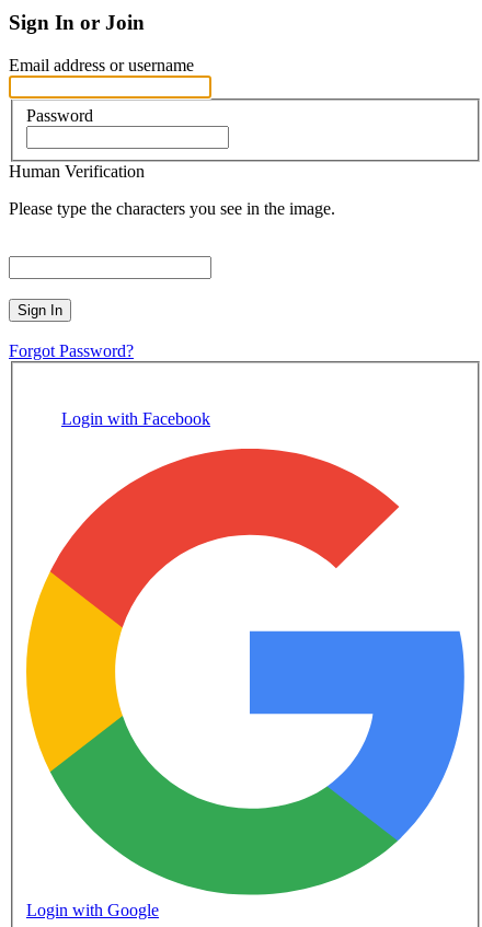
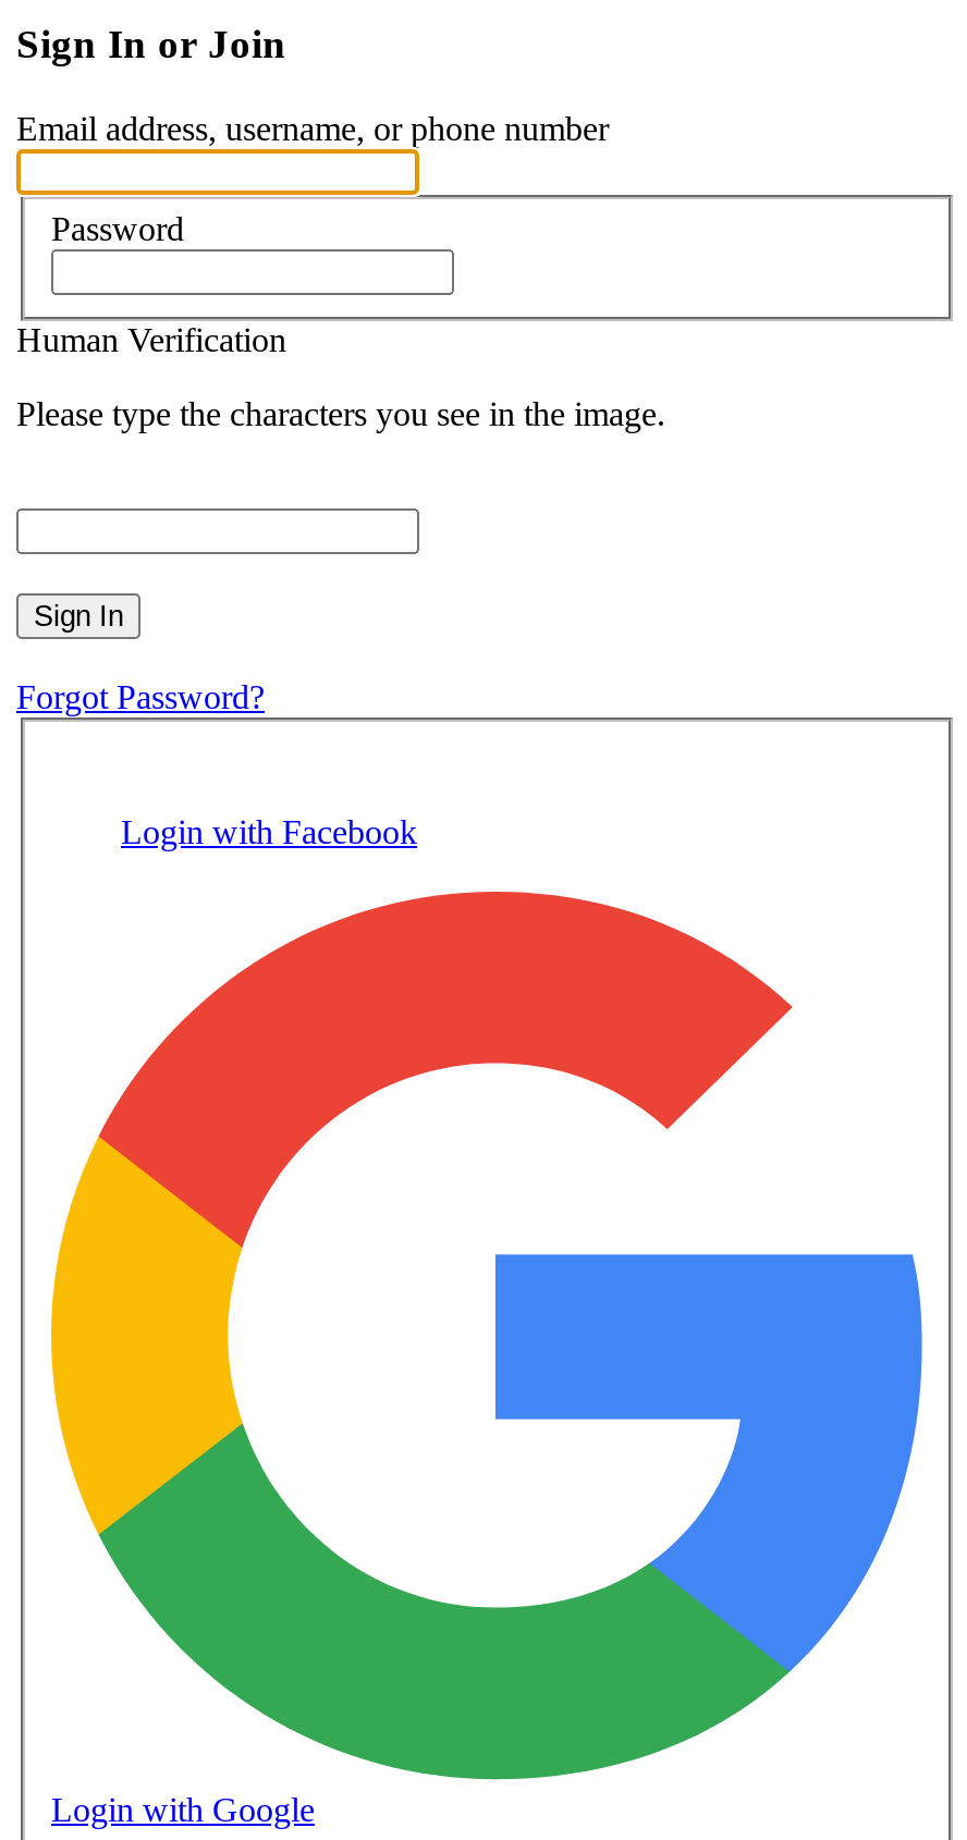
- Email address or username
+ Email address, username, or phone number
